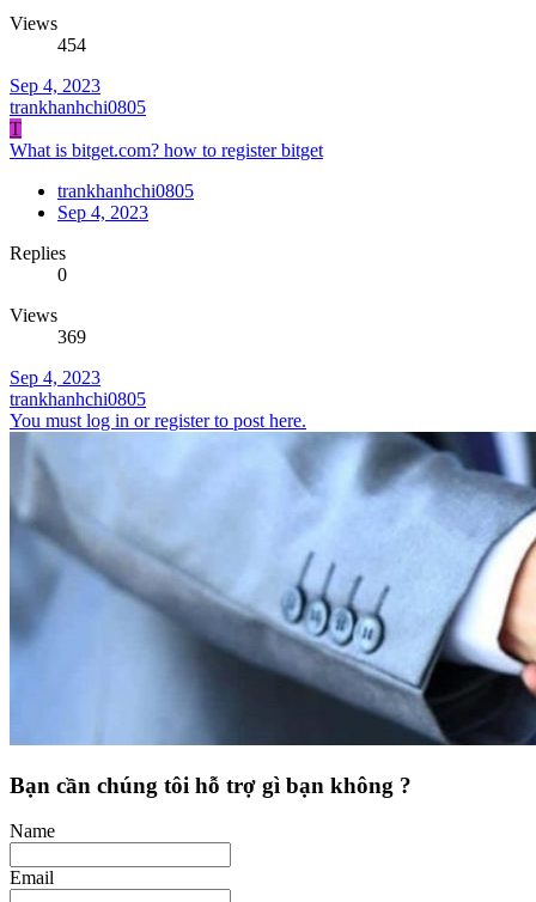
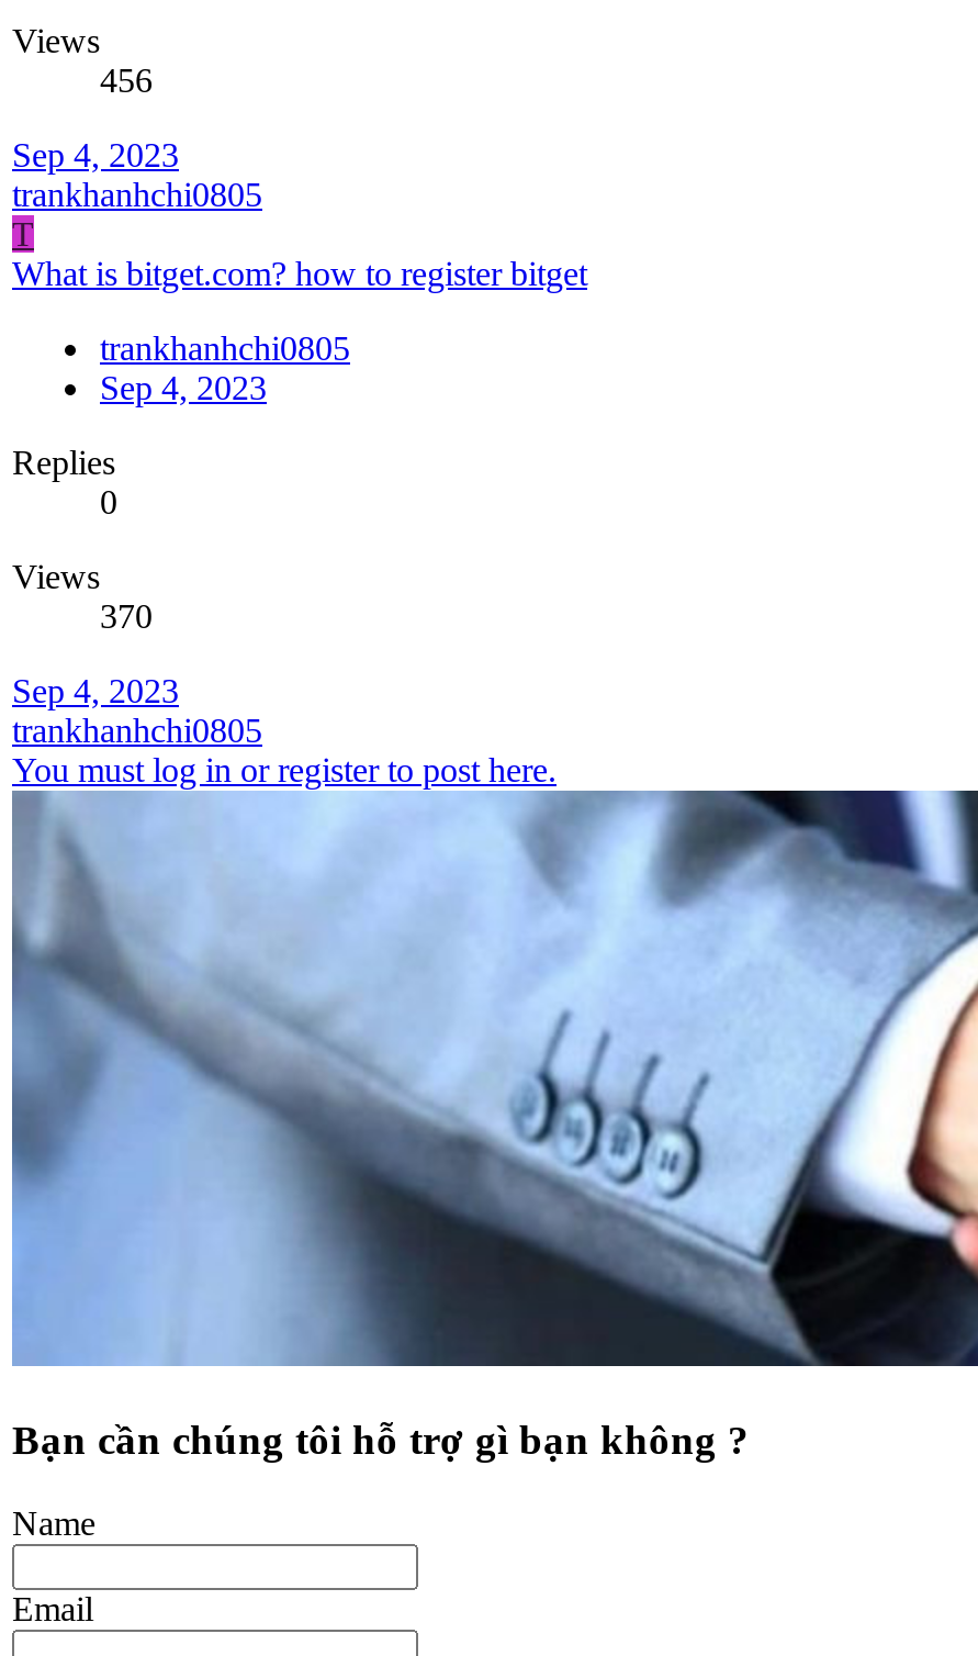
- 454
+ 456

- 369
+ 370
